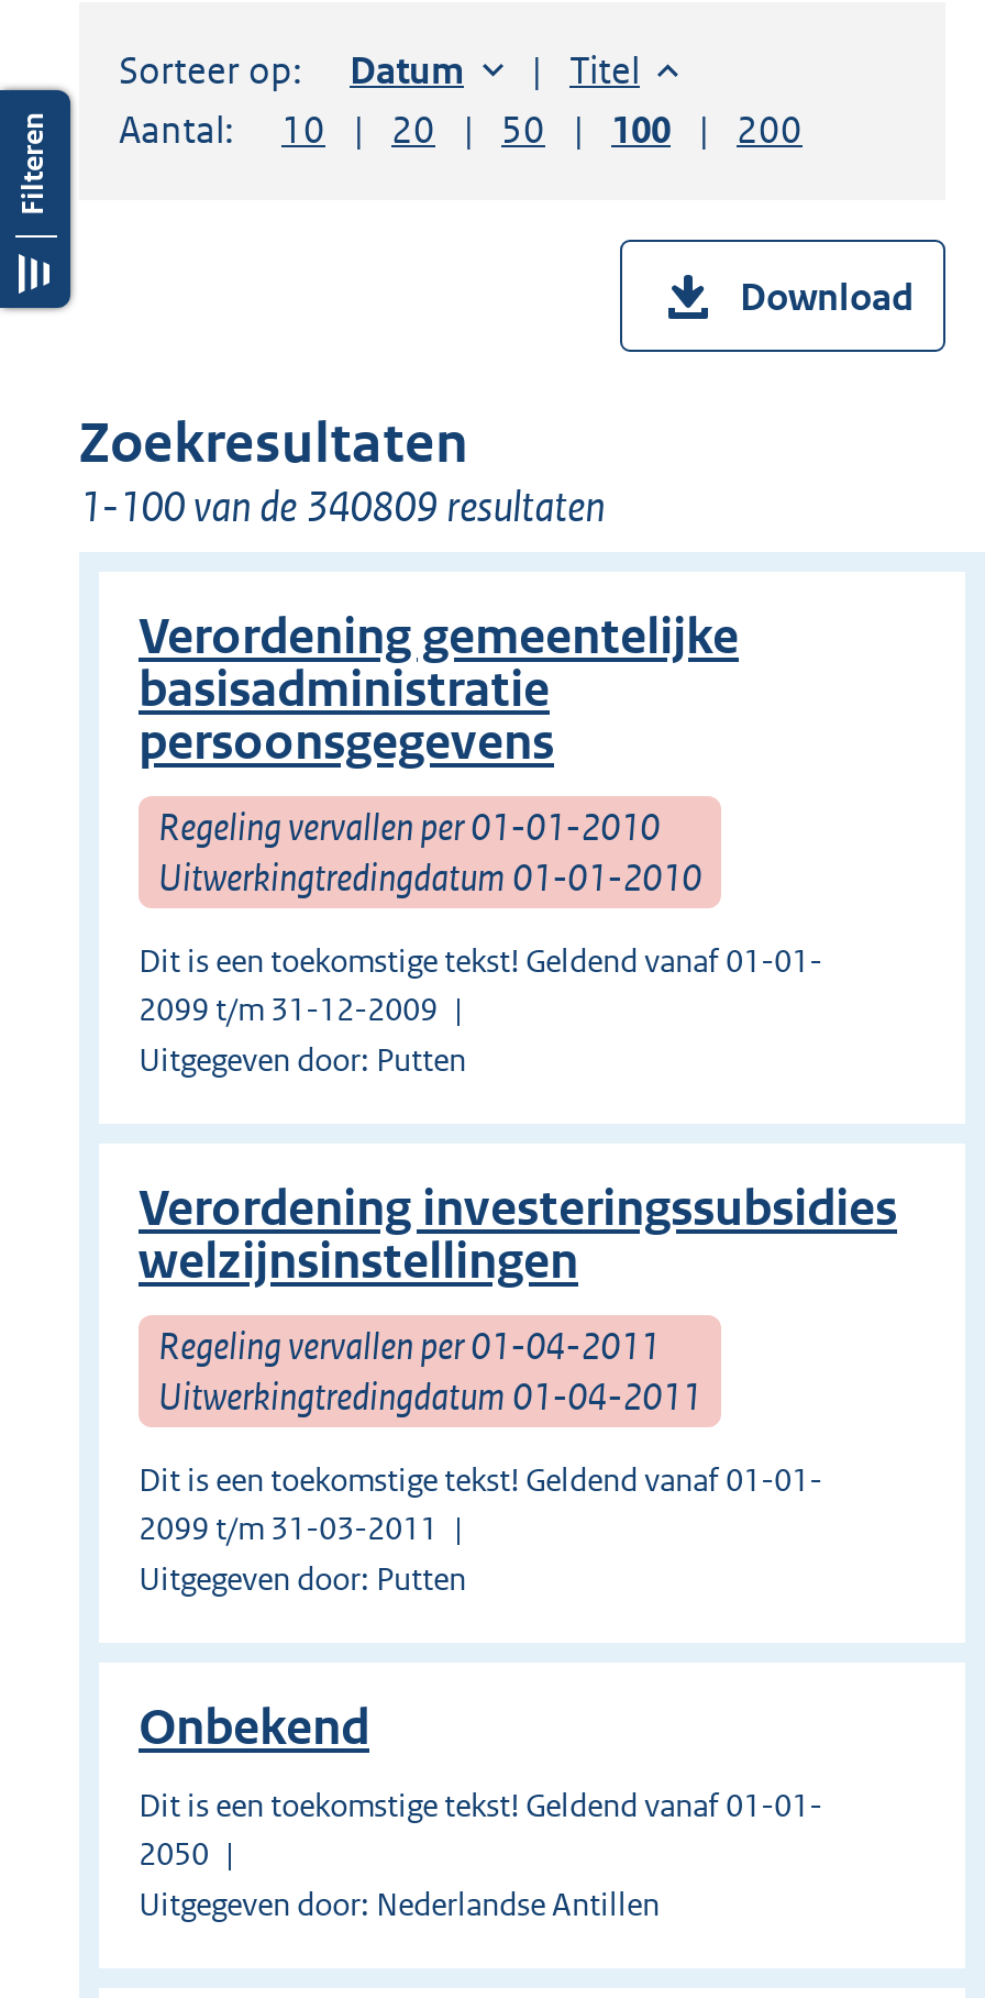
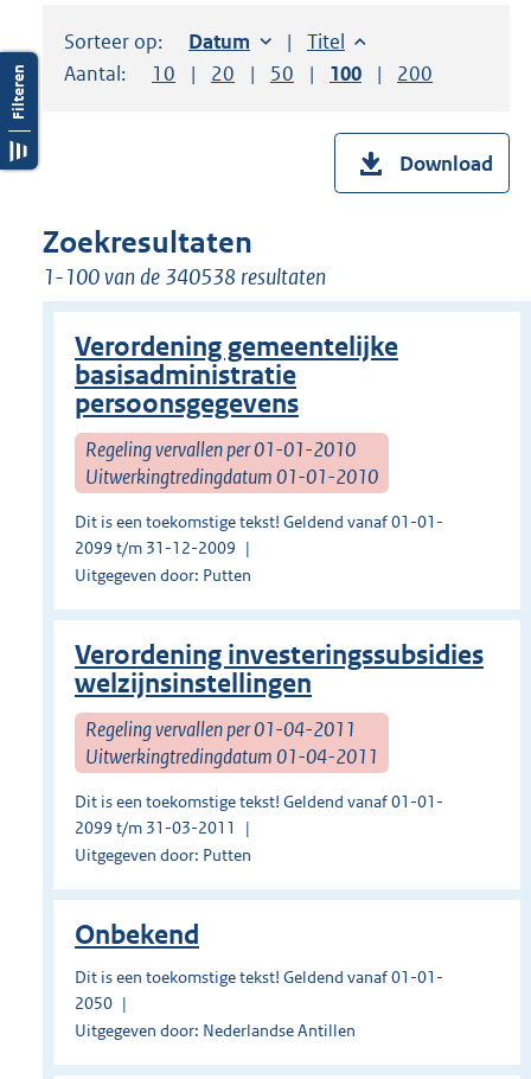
- 1-100 van de 340809 resultaten
+ 1-100 van de 340538 resultaten
